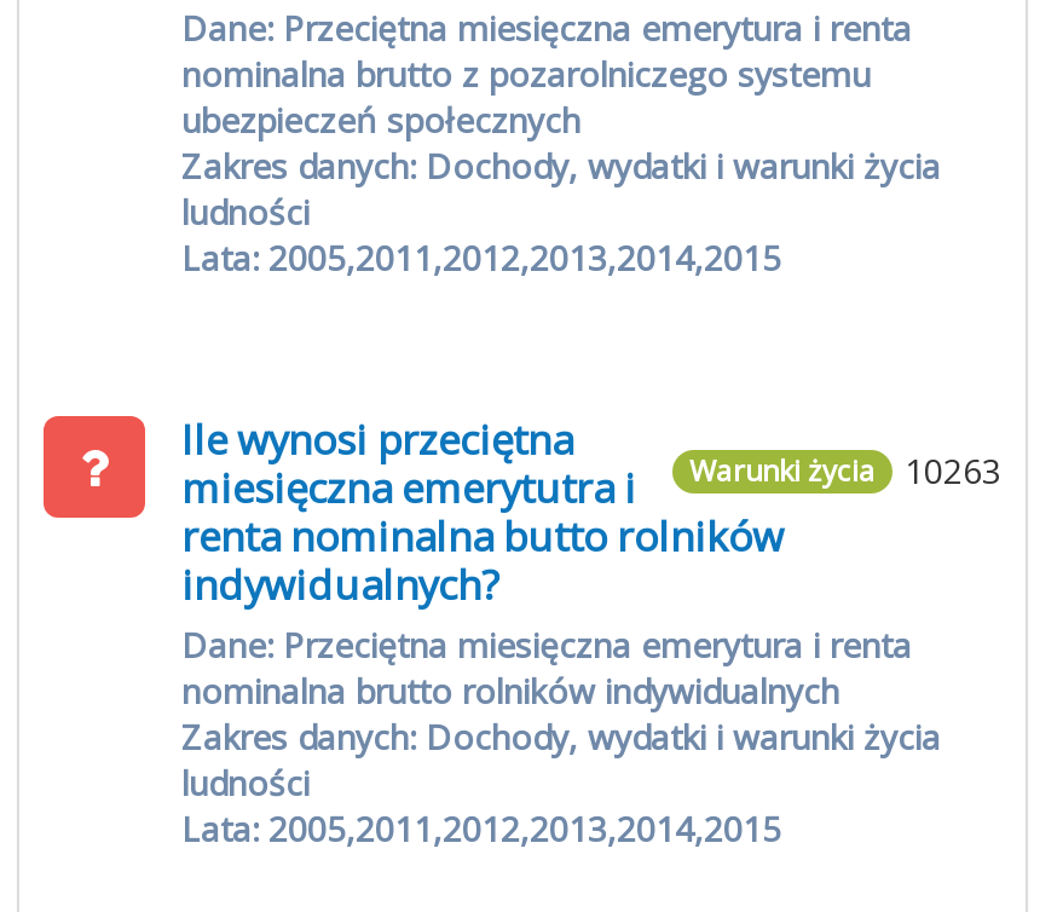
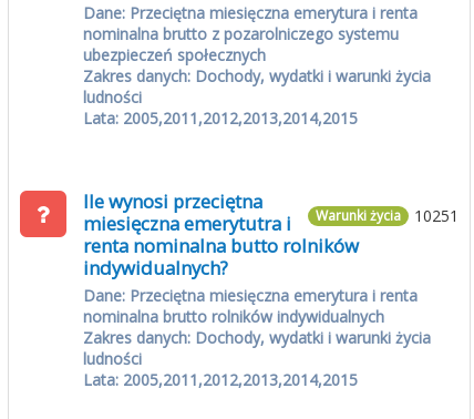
- miesięczna emerytutra i Warunki życia 10263
+ miesięczna emerytutra i Warunki życia 10251
